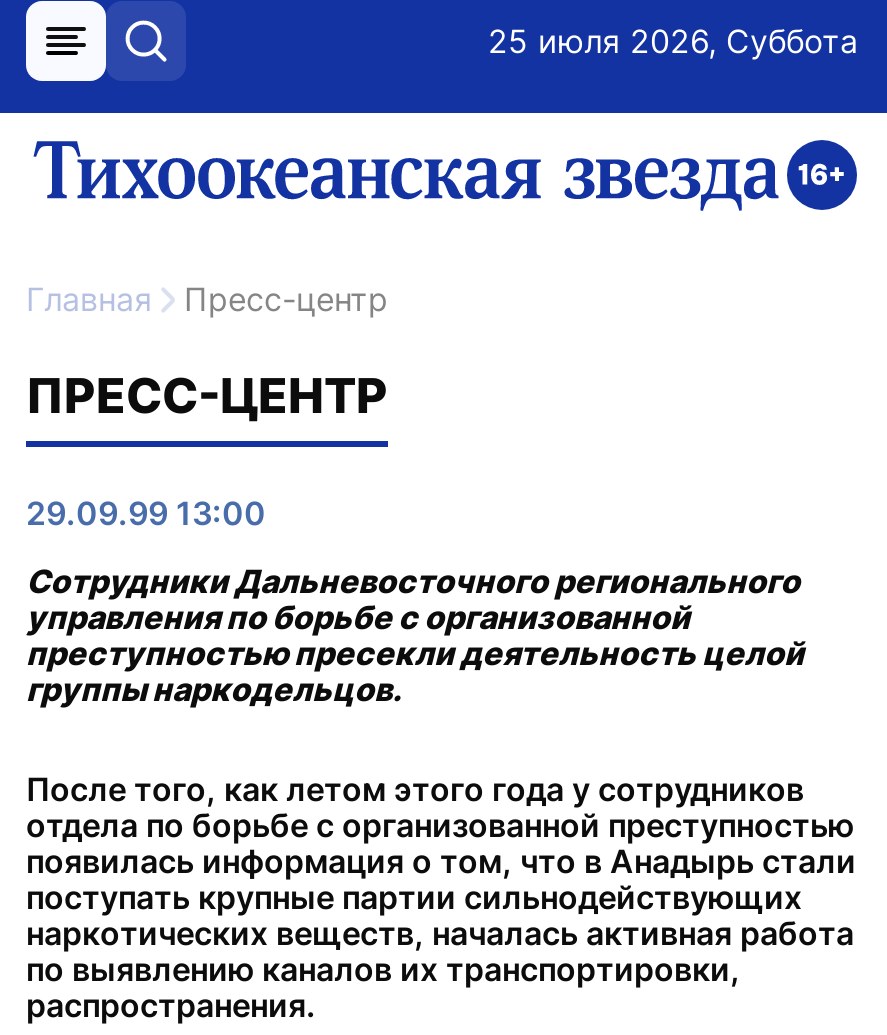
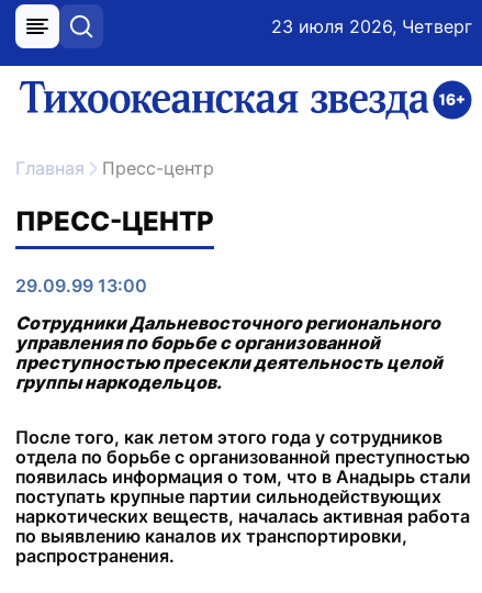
- 25 июля 2026, Суббота
+ 23 июля 2026, Четверг
